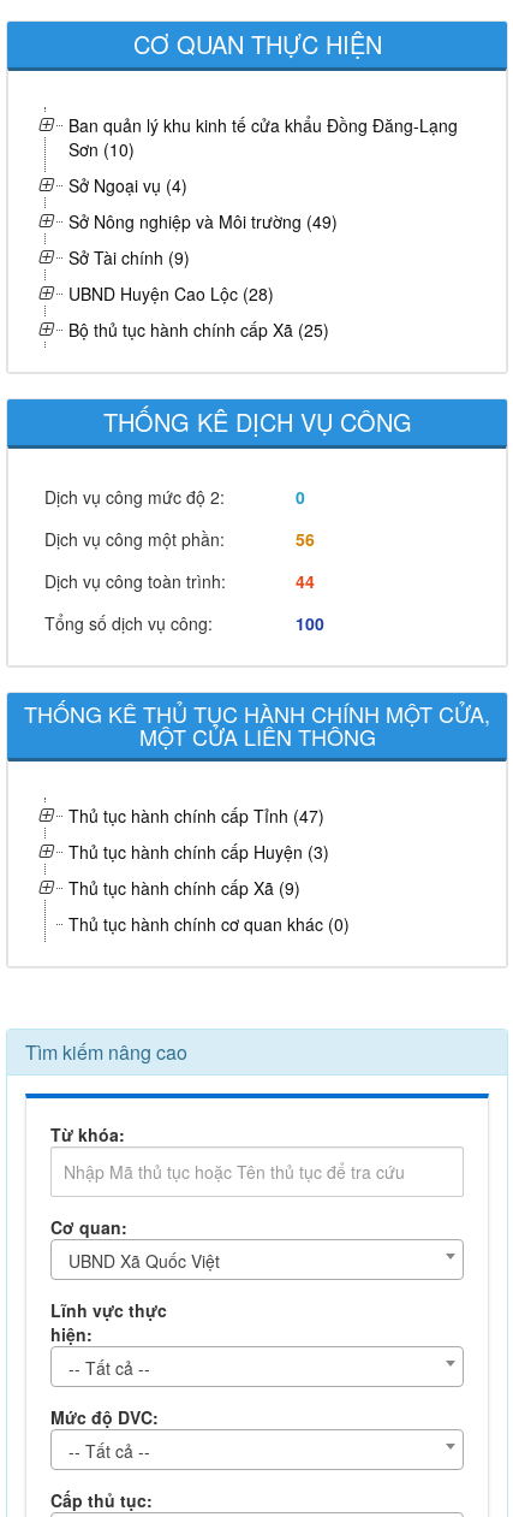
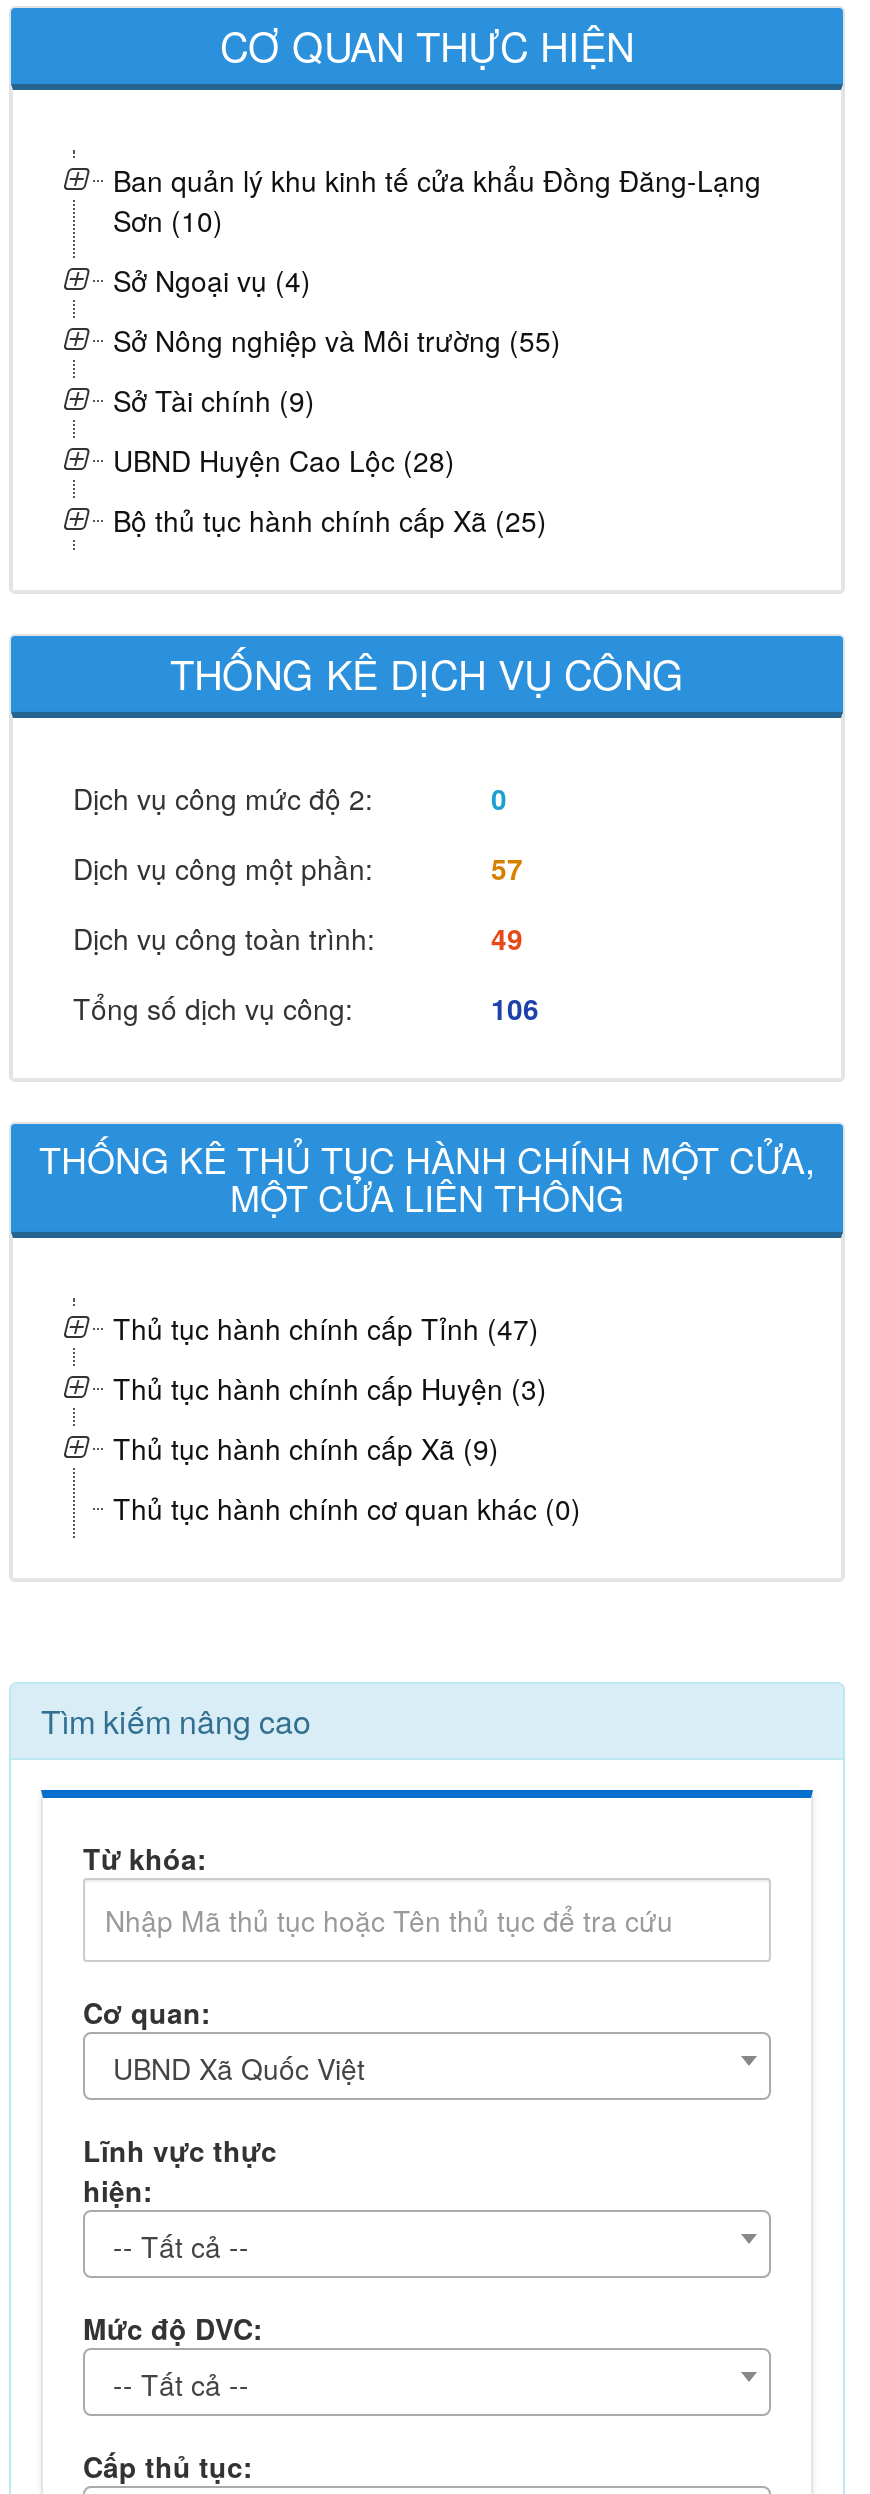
- Sở Nông nghiệp và Môi trường (49)
+ Sở Nông nghiệp và Môi trường (55)

- 56
+ 57

- 44
+ 49

- 100
+ 106
